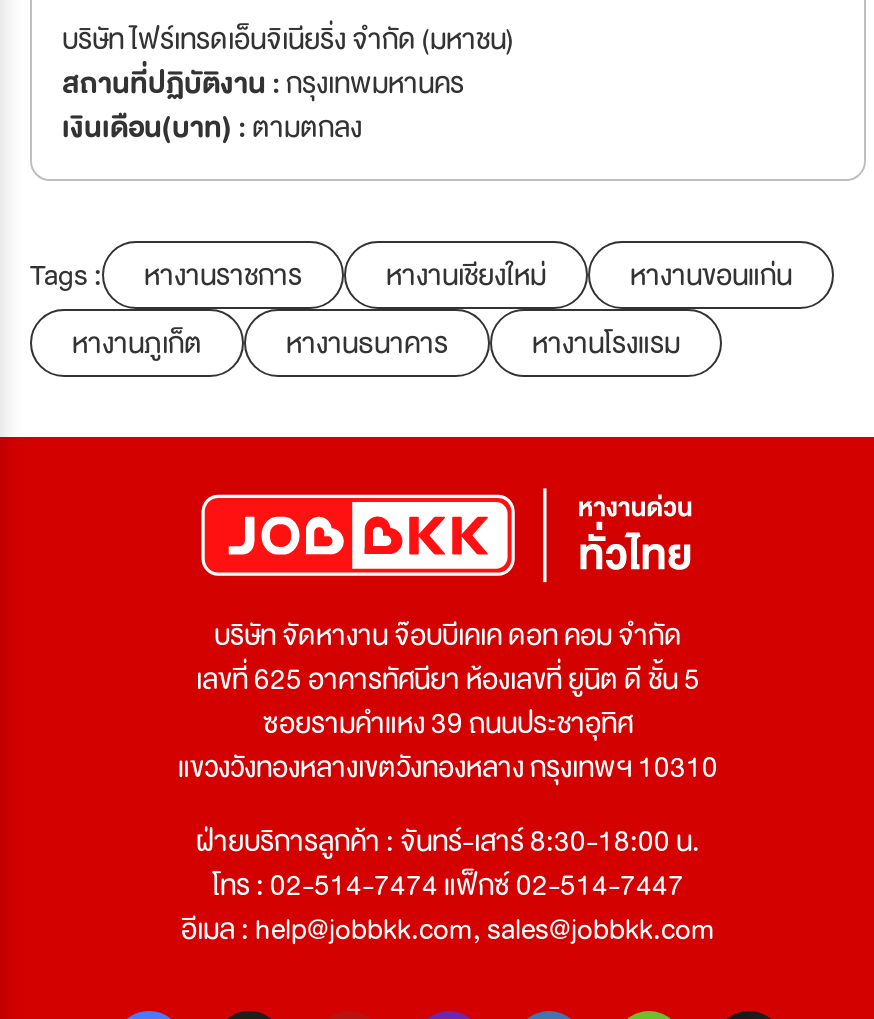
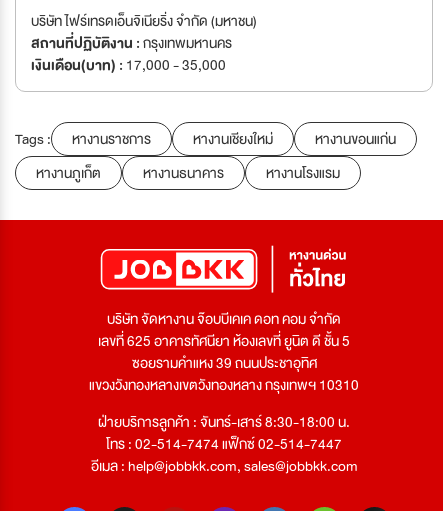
- เงินเดือน(บาท) :ตามตกลง
+ เงินเดือน(บาท) : 17,000 - 35,000
